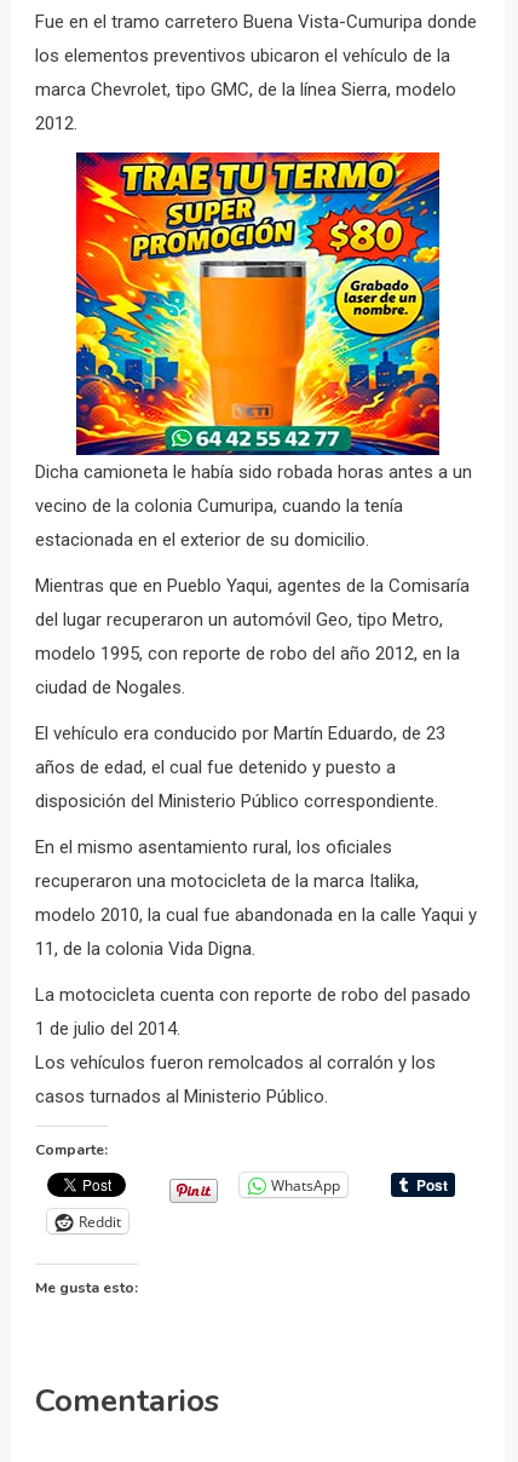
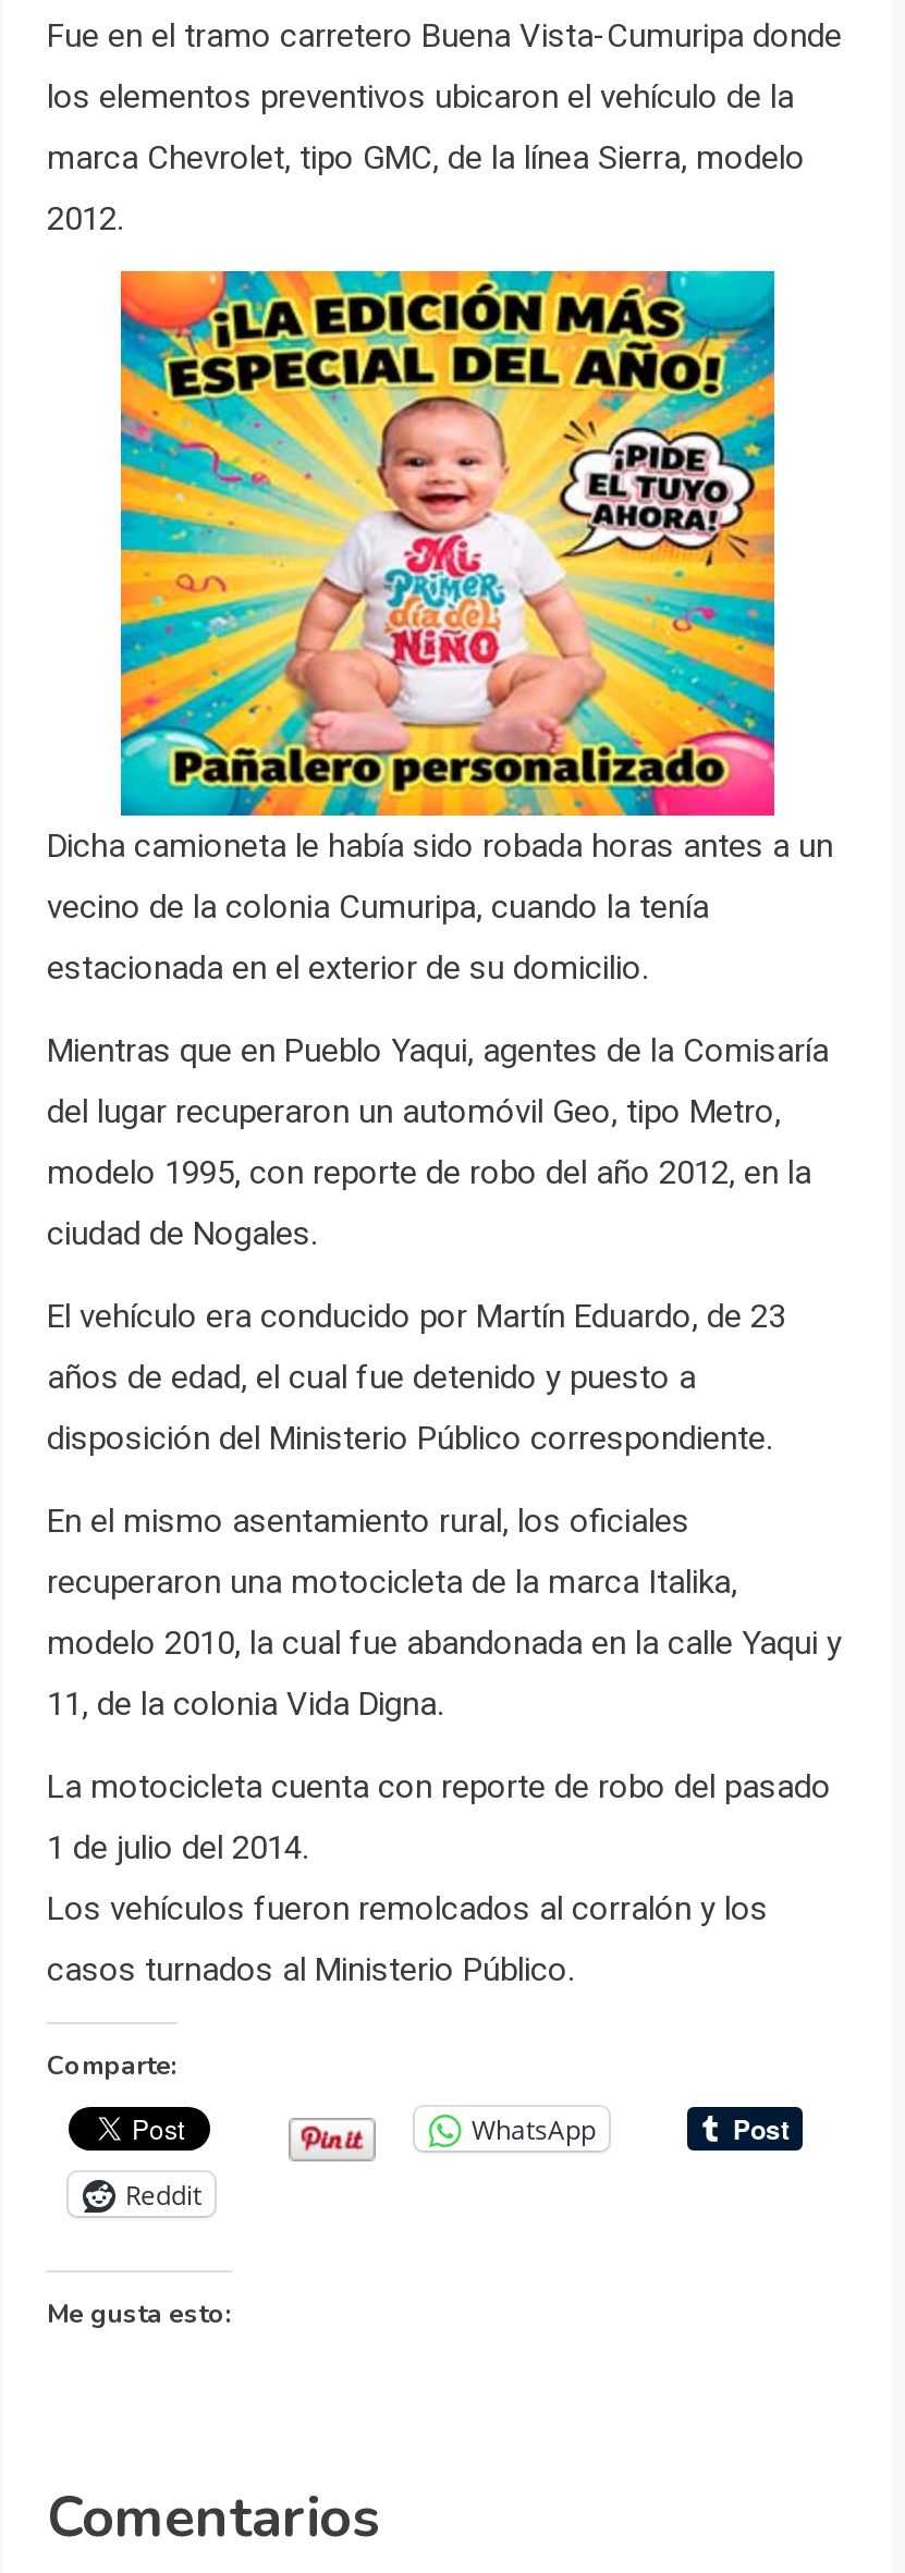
- [image]
+ [image]
